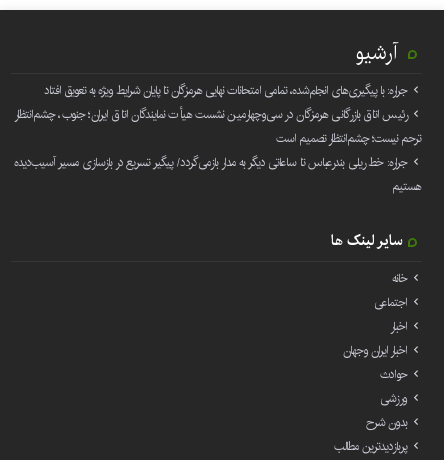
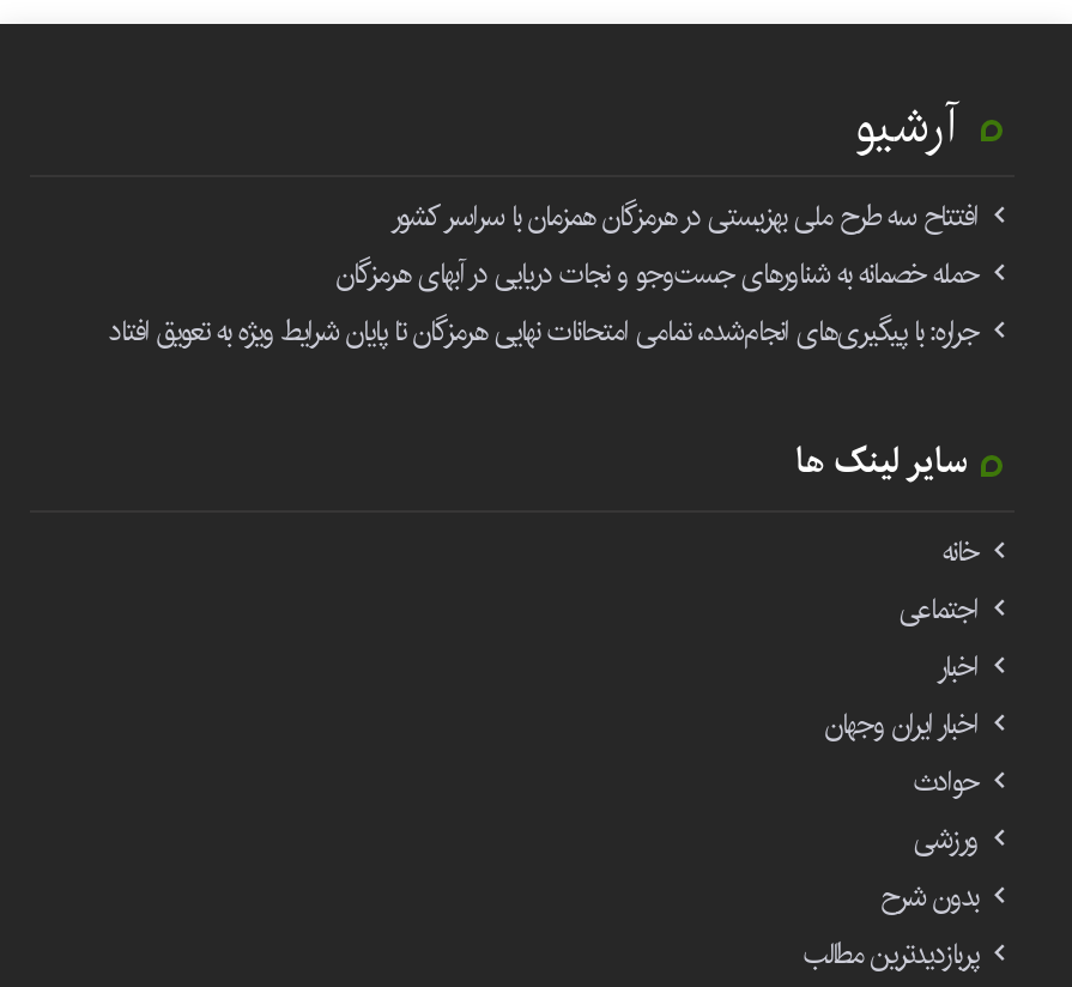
+ افتتاح سه طرح ملی بهزیستی در هرمزگان همزمان با سراسر کشور
+ حمله خصمانه به شناورهای جست‌وجو و نجات دریایی در آبهای هرمزگان

moved down: جراره: با پیگیری‌های انجام‌شده، تمامی امتحانات نهایی هرمزگان تا پایان شرایط ویژه به تعویق افتاد

- رئیس اتاق بازرگانی هرمزگان در سی‌وچهارمین نشست هیأت نمایندگان اتاق ایران؛ جنوب، چشم‌انتظار
- ترحم نیست؛ چشم‌انتظار تصمیم است
- جراره: خط ریلی بندرعباس تا ساعاتی دیگر به مدار بازمی‌گردد/ پیگیر تسریع در بازسازی مسیر آسیب‌دیده
- هستیم
